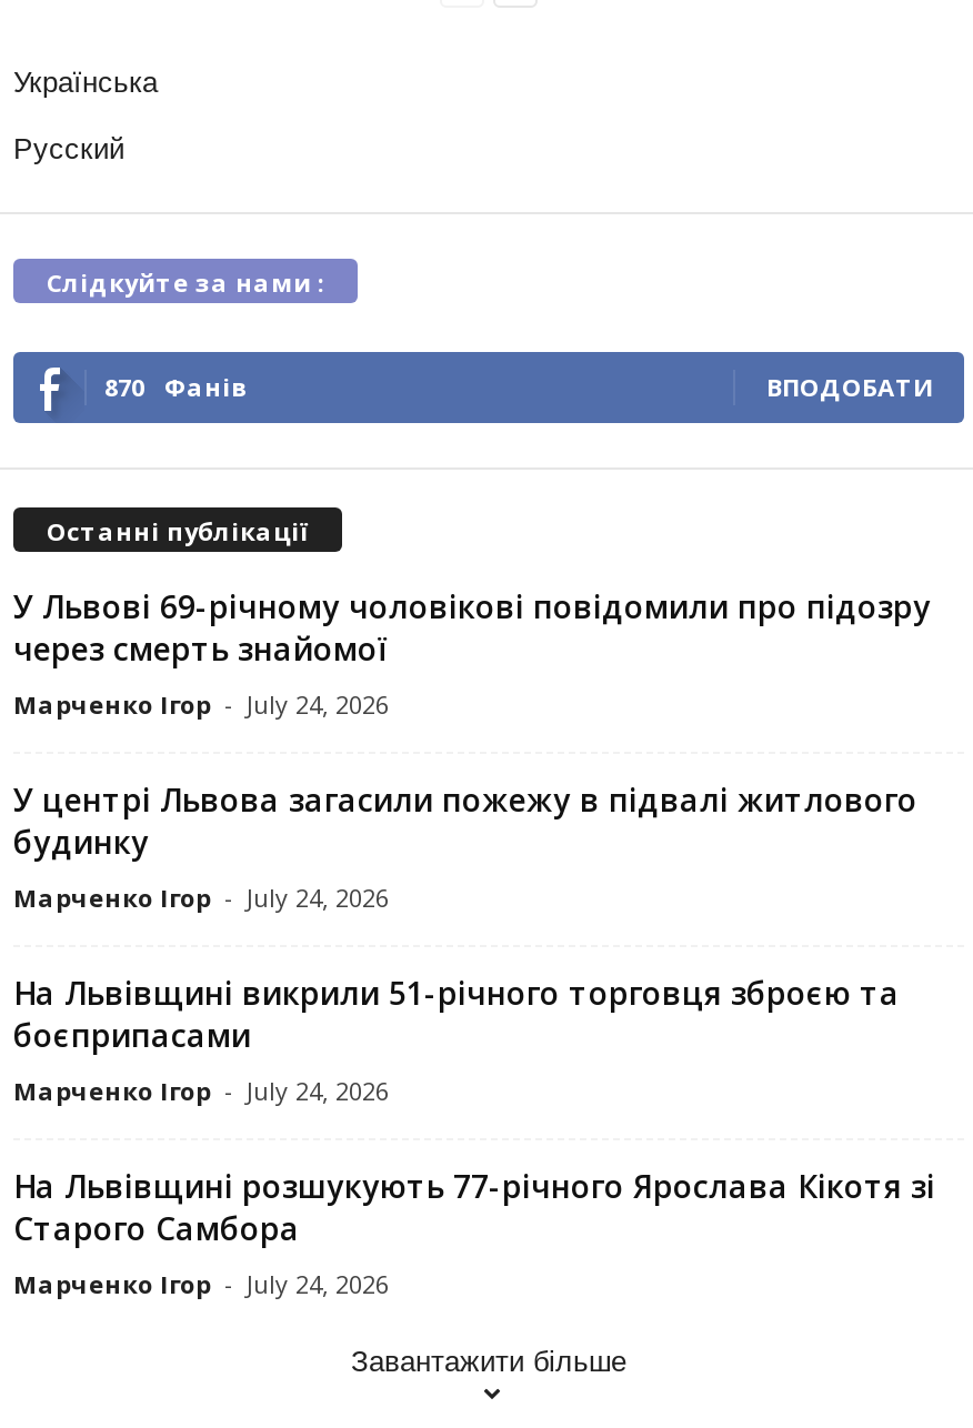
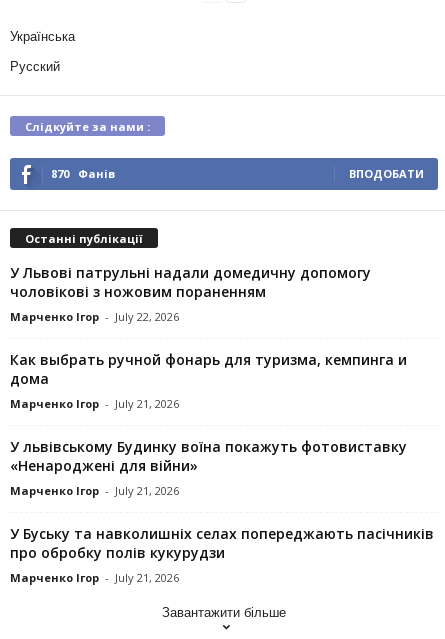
- У Львові 69-річному чоловікові повідомили про підозру
- через смерть знайомої
- Марченко Ігор - July 24, 2026
+ У Львові патрульні надали домедичну допомогу
+ чоловікові з ножовим пораненням
+ Марченко Ігор - July 22, 2026

- У центрі Львова загасили пожежу в підвалі житлового
- будинку
- Марченко Ігор - July 24, 2026
+ Как выбрать ручной фонарь для туризма, кемпинга и
+ дома
+ Марченко Ігор - July 21, 2026

- На Львівщині викрили 51-річного торговця зброєю та
- боєприпасами
- Марченко Ігор - July 24, 2026
+ У львівському Будинку воїна покажуть фотовиставку
+ «Ненароджені для війни»
+ Марченко Ігор - July 21, 2026

- На Львівщині розшукують 77-річного Ярослава Кікотя зі
- Старого Самбора
- Марченко Ігор - July 24, 2026
+ У Буську та навколишніх селах попереджають пасічників
+ про обробку полів кукурудзи
+ Марченко Ігор - July 21, 2026
